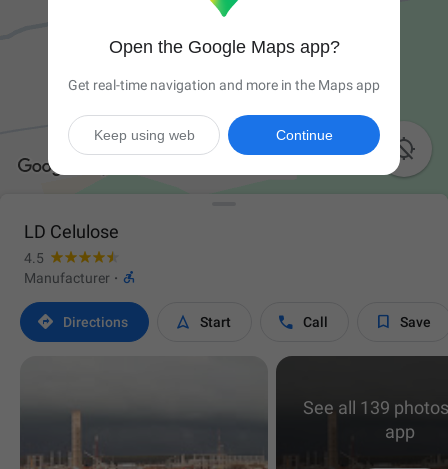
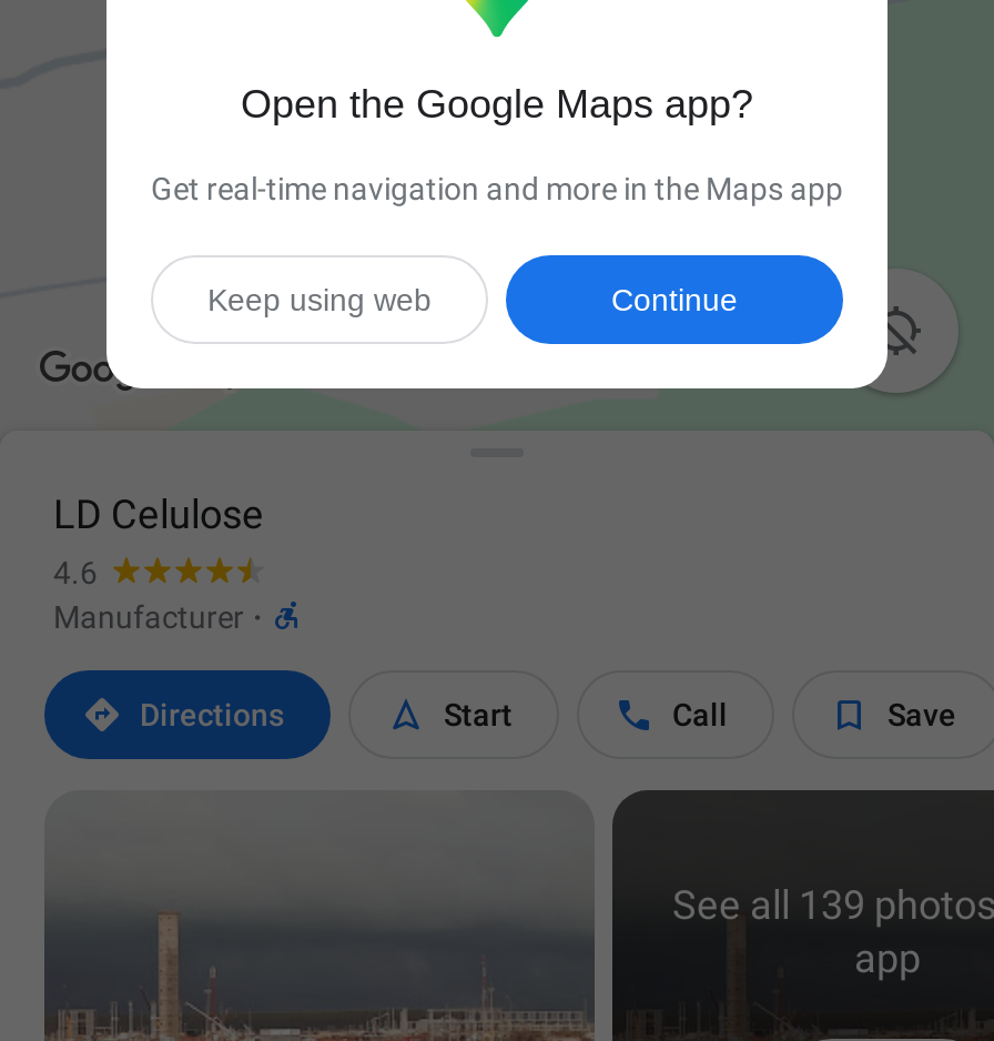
- 4.5
+ 4.6
